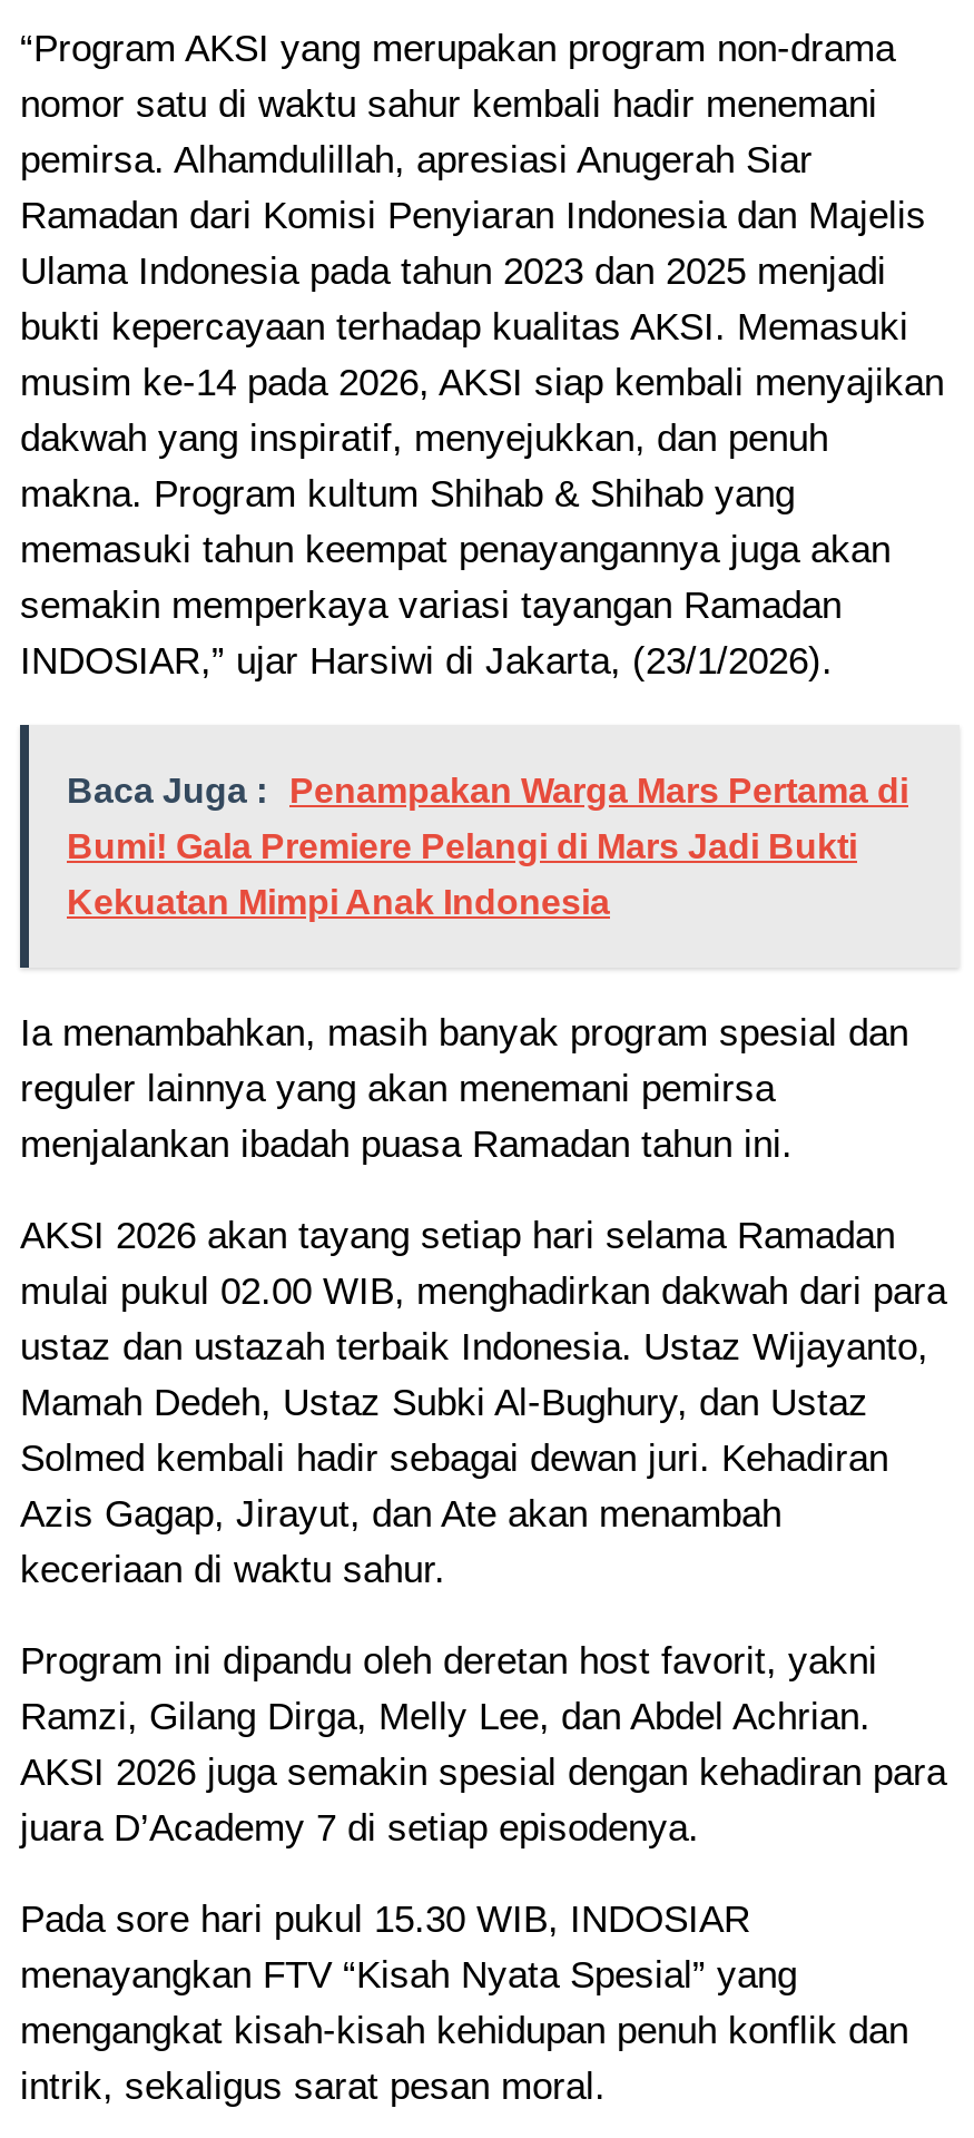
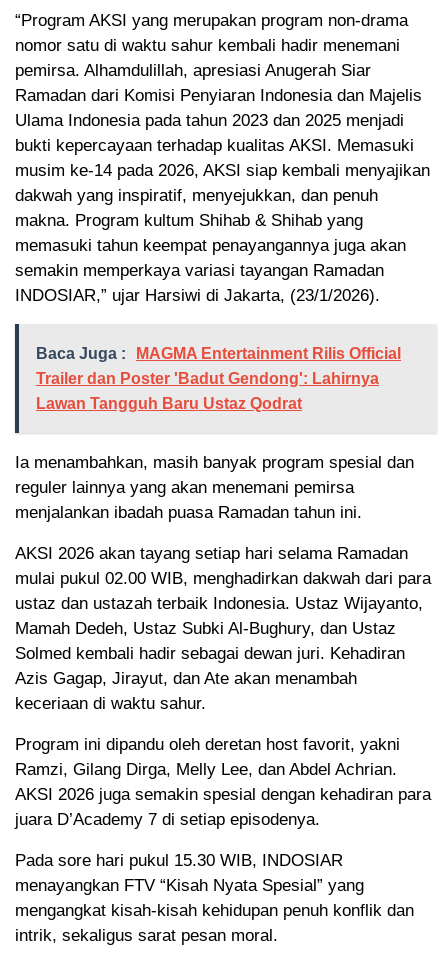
- Baca Juga : Penampakan Warga Mars Pertama di
+ Baca Juga : MAGMA Entertainment Rilis Official

- Bumi! Gala Premiere Pelangi di Mars Jadi Bukti
+ Trailer dan Poster 'Badut Gendong': Lahirnya

- Kekuatan Mimpi Anak Indonesia
+ Lawan Tangguh Baru Ustaz Qodrat
